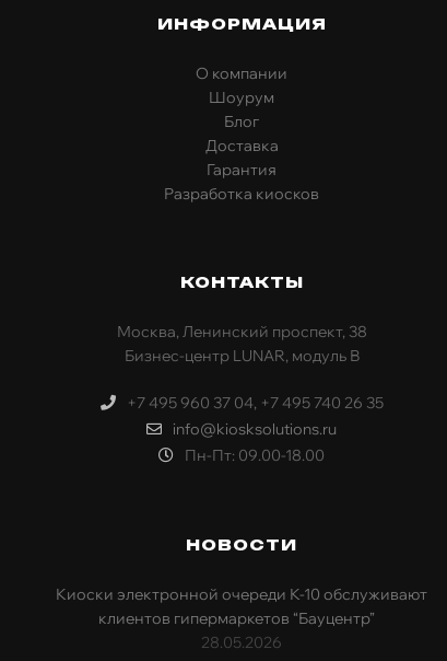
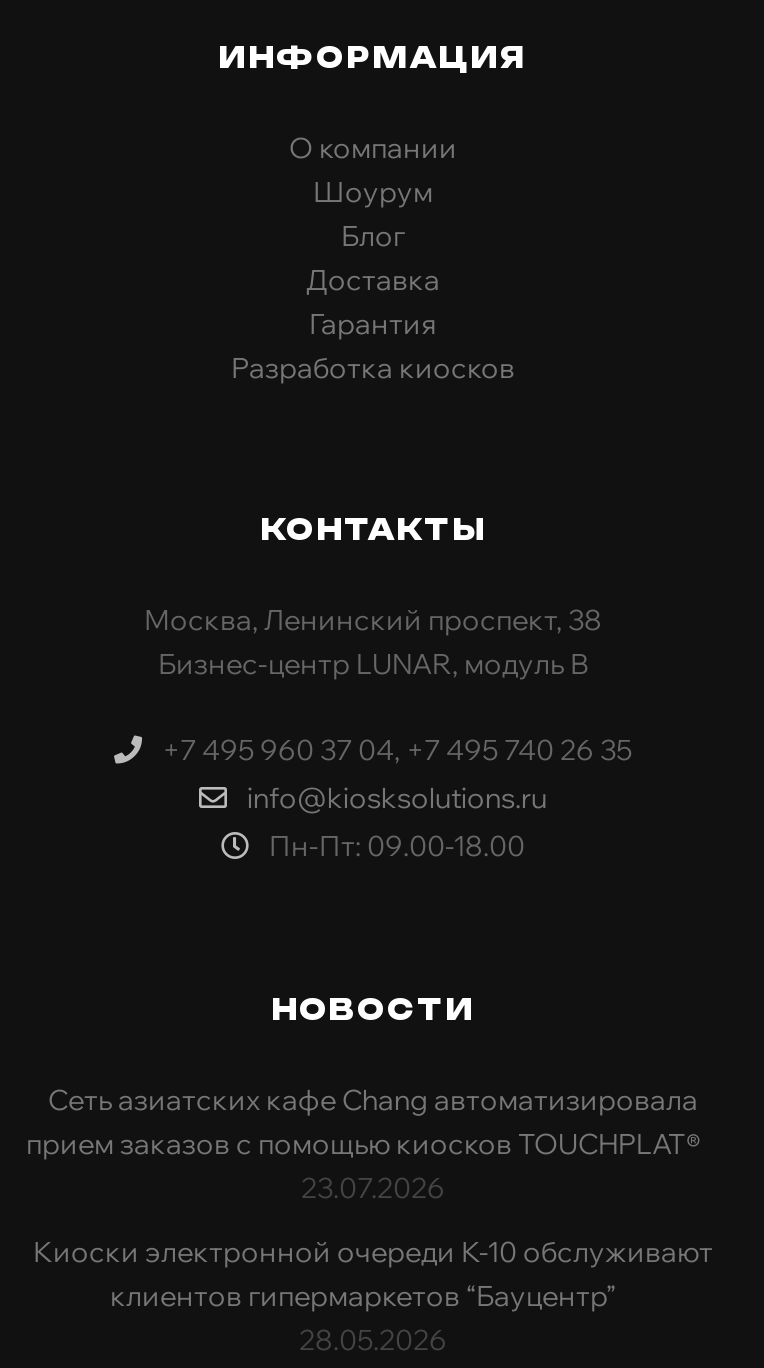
+ Сеть азиатских кафе Chang автоматизировала
+ прием заказов с помощью киосков TOUCHPLAT®
+ 23.07.2026
